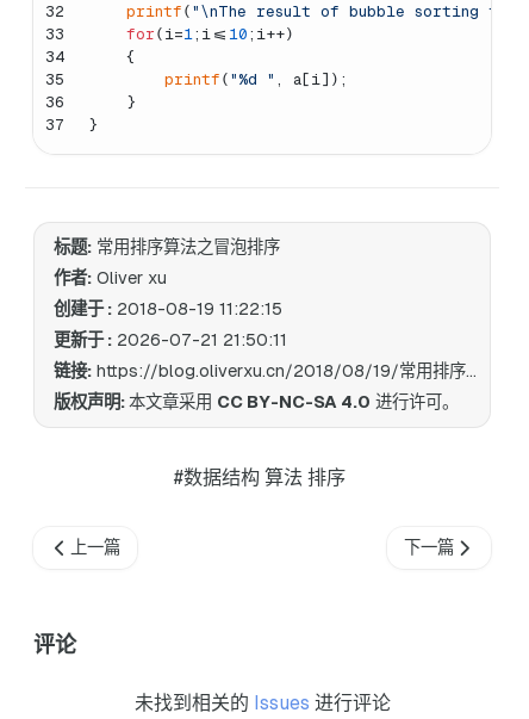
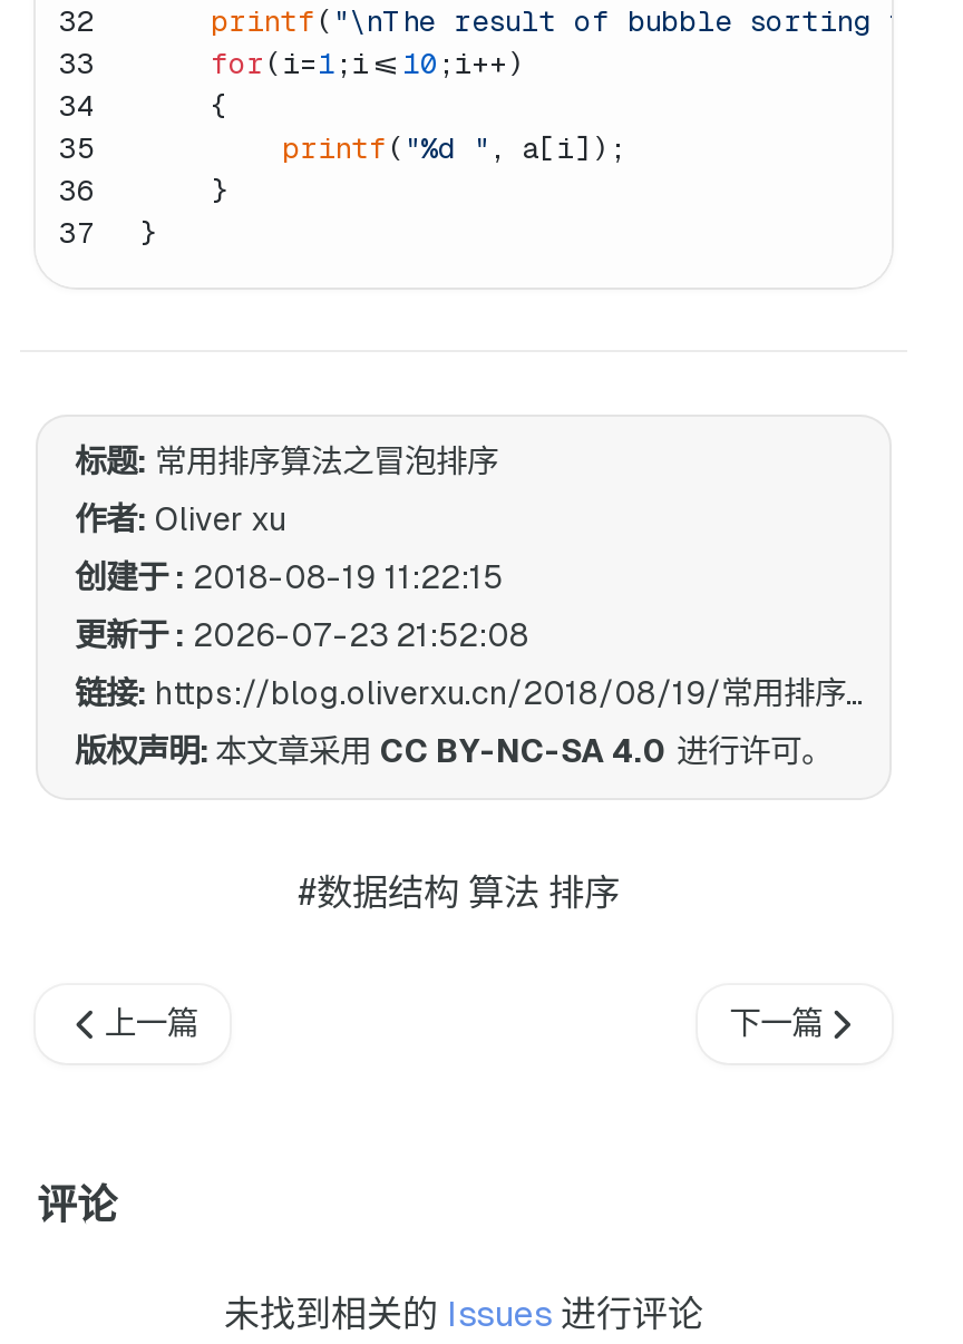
- 更新于 : 2026-07-21 21:50:11
+ 更新于 : 2026-07-23 21:52:08
